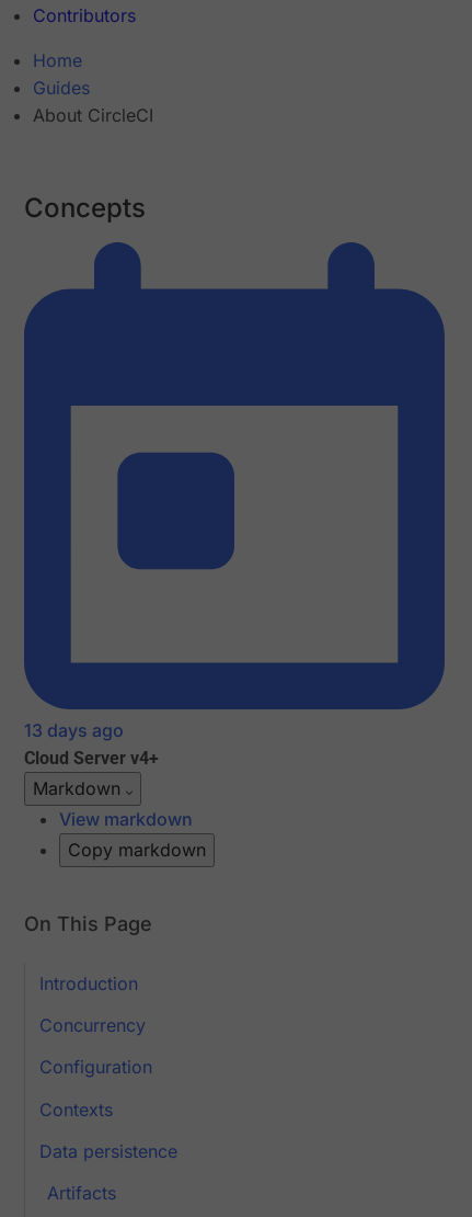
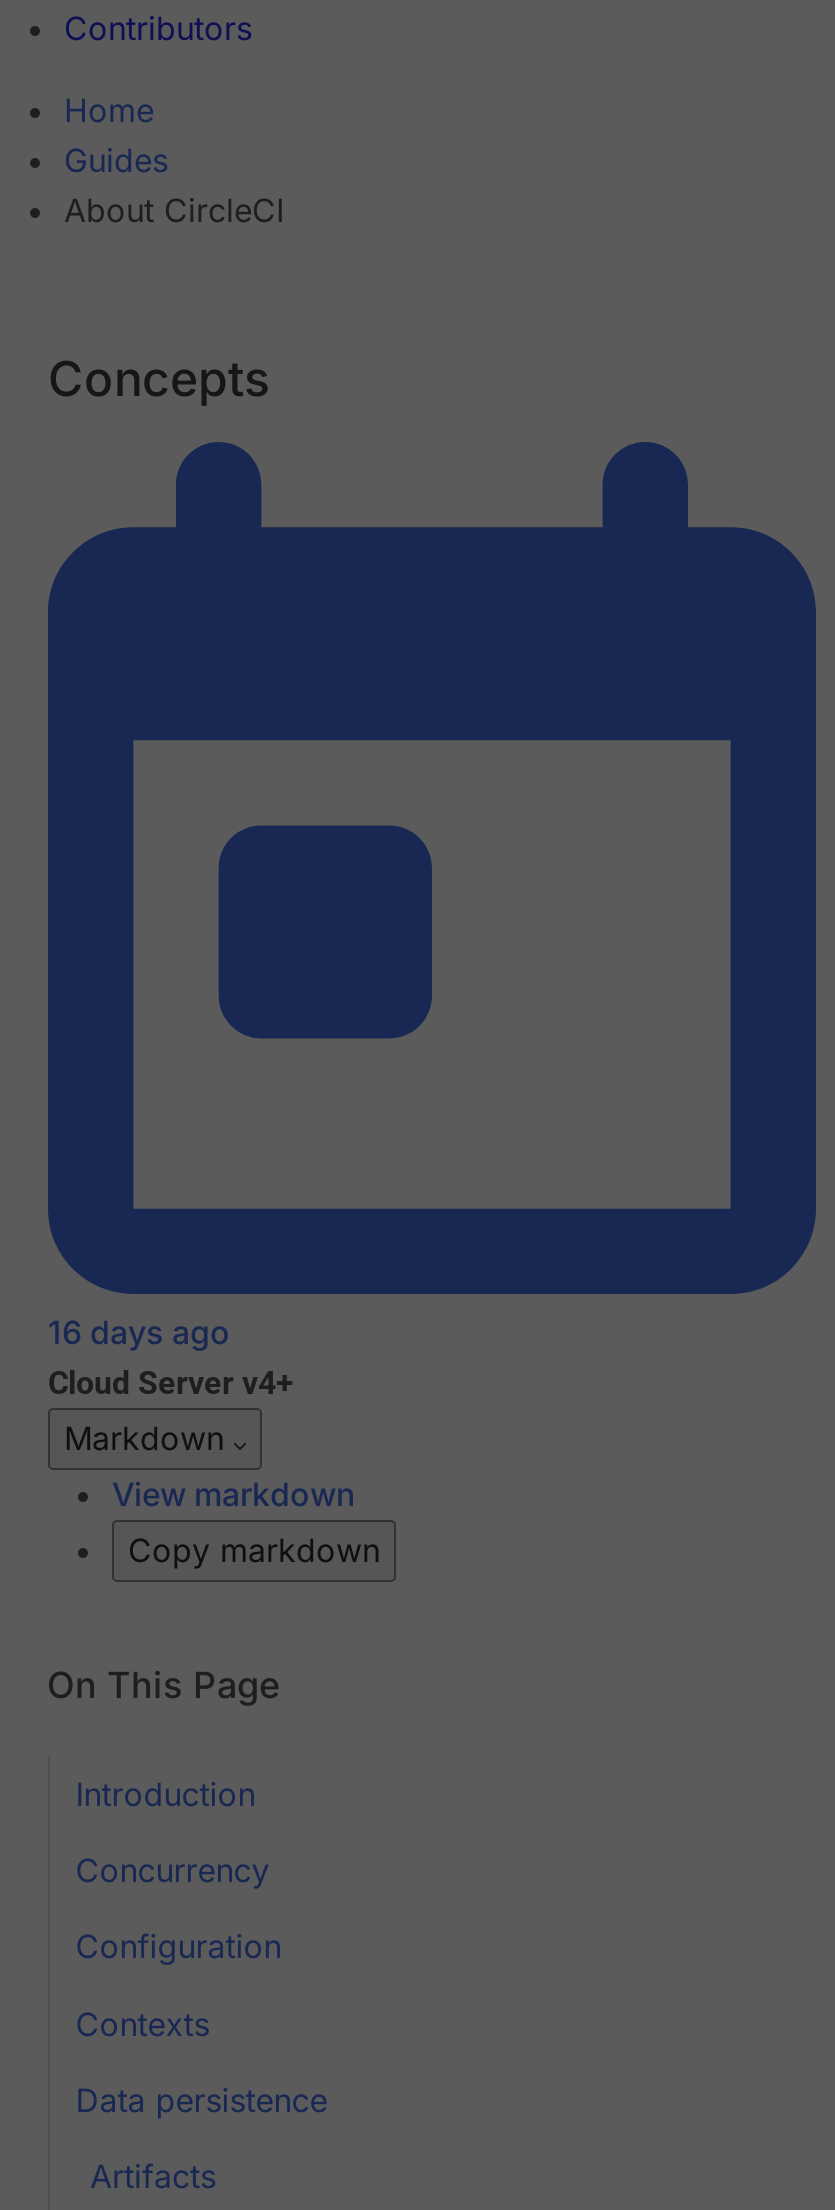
- 13 days ago
+ 16 days ago
